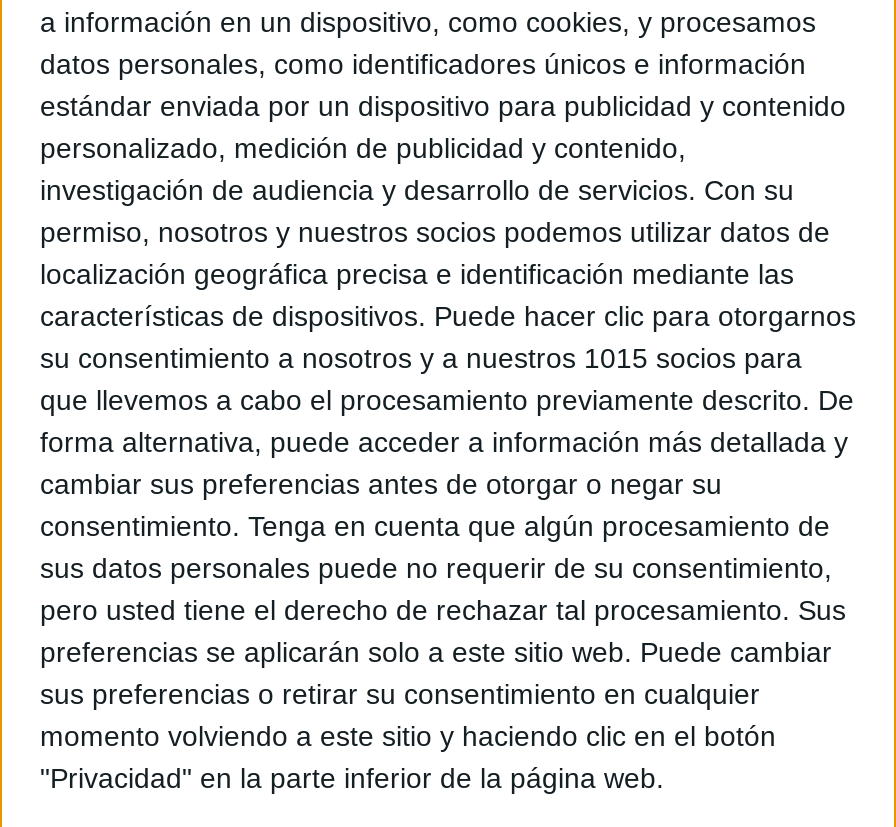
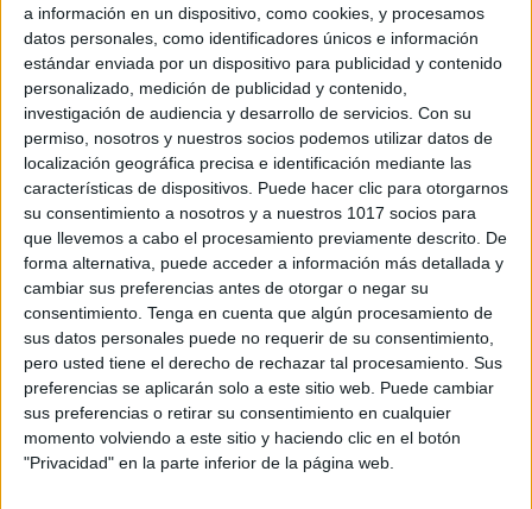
- su consentimiento a nosotros y a nuestros 1015 socios para
+ su consentimiento a nosotros y a nuestros 1017 socios para
